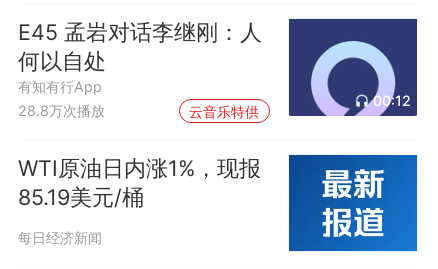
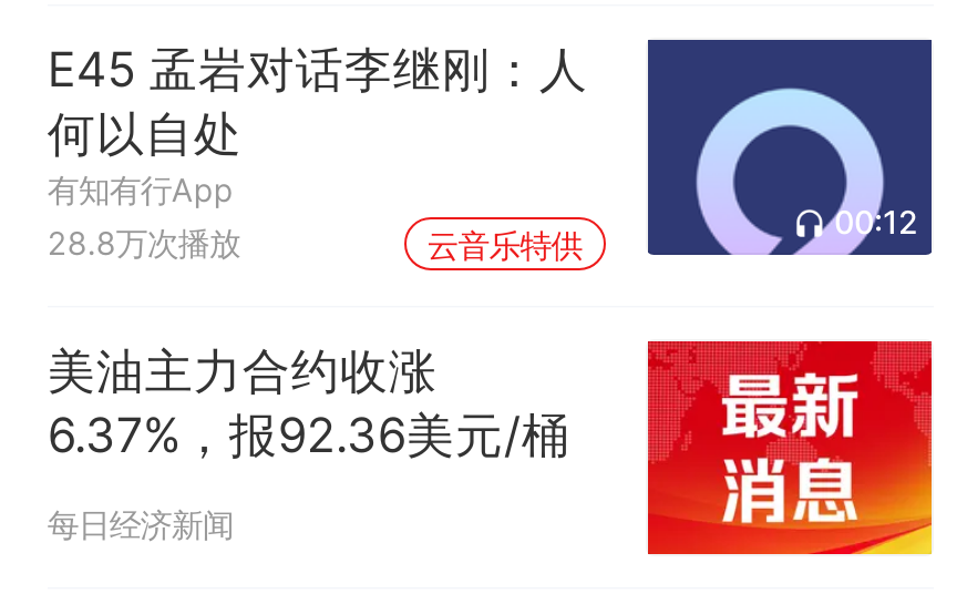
- [image]
- WTI原油日内涨1%，现报
- 85.19美元/桶
+ [image]
+ 美油主力合约收涨
+ 6.37%，报92.36美元/桶
